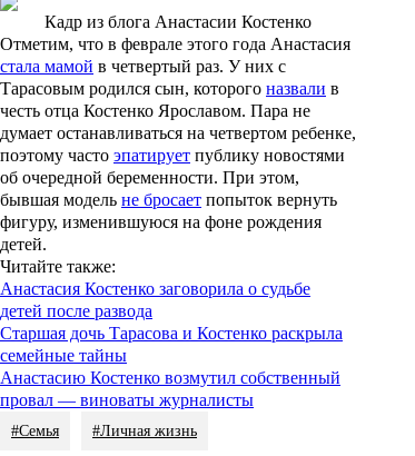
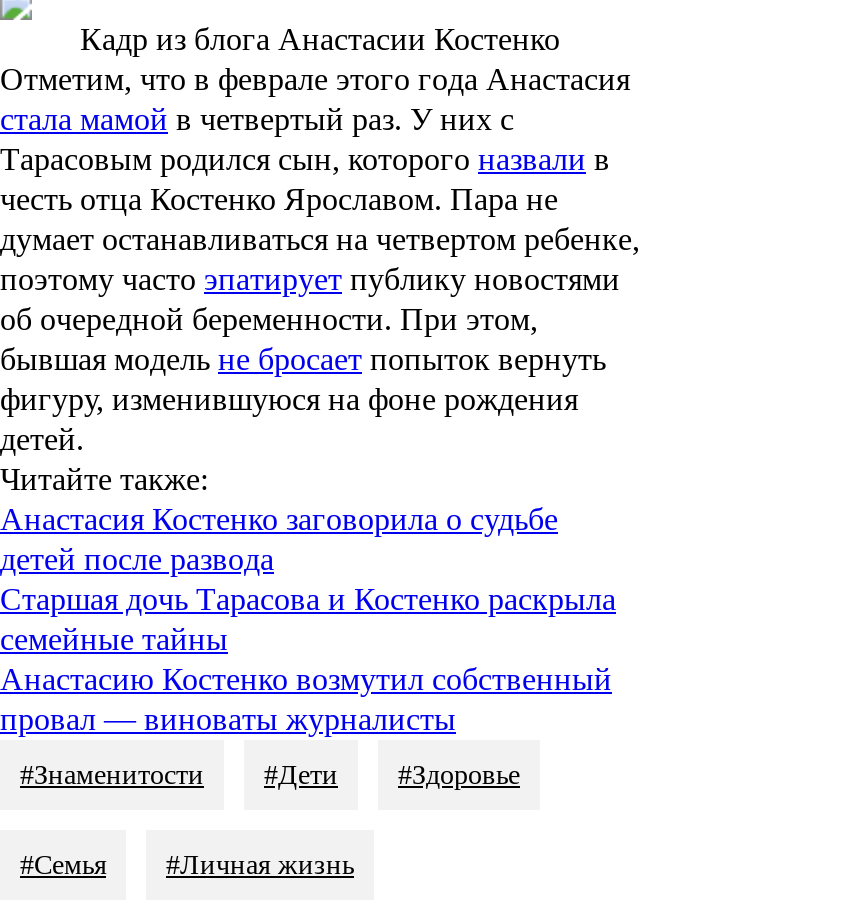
+ #Знаменитости
+ #Дети
+ #Здоровье
